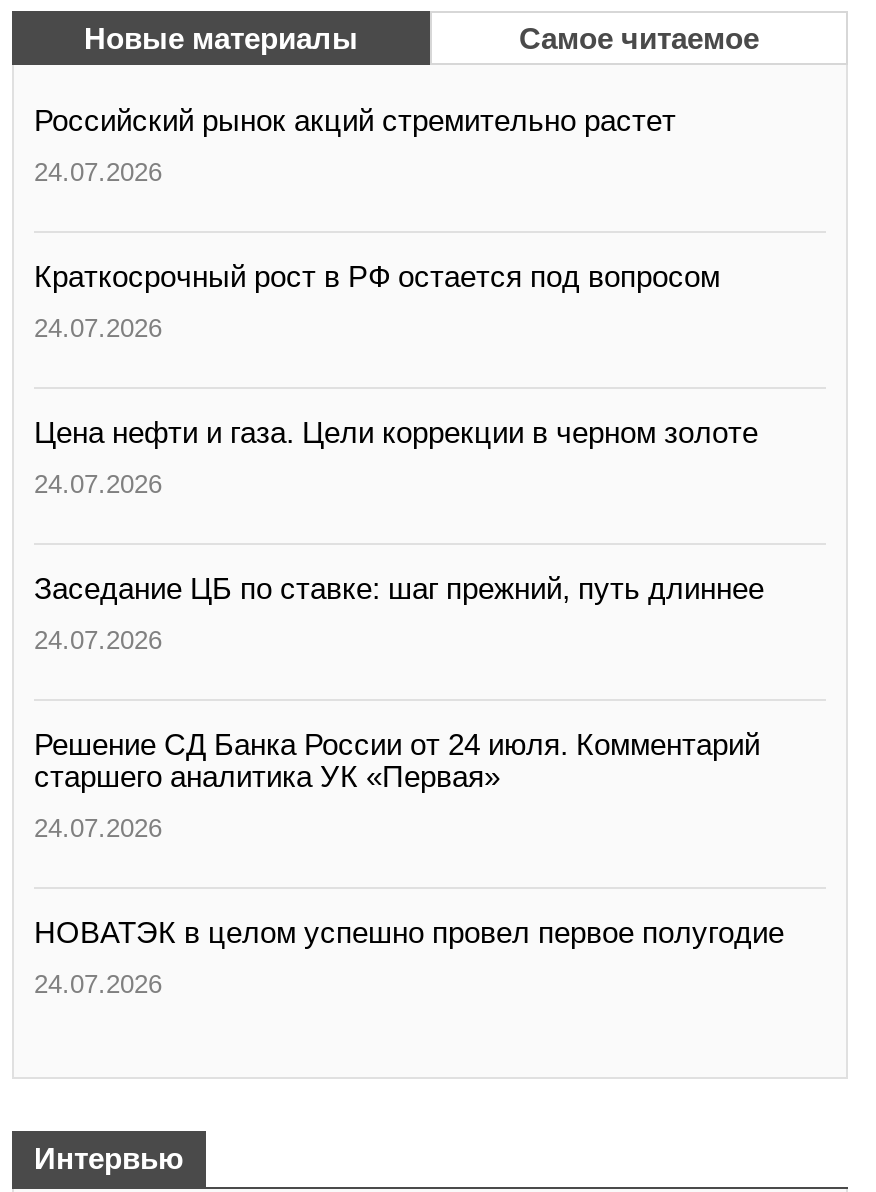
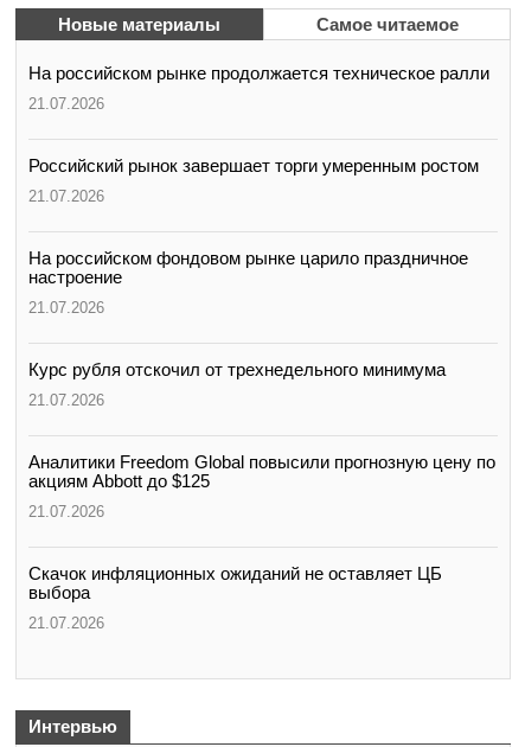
- Российский рынок акций стремительно растет
+ На российском рынке продолжается техническое ралли

- 24.07.2026
+ 21.07.2026

- Краткосрочный рост в РФ остается под вопросом
+ Российский рынок завершает торги умеренным ростом

- 24.07.2026
+ 21.07.2026

- Цена нефти и газа. Цели коррекции в черном золоте
+ На российском фондовом рынке царило праздничное
+ настроение

- 24.07.2026
+ 21.07.2026

- Заседание ЦБ по ставке: шаг прежний, путь длиннее
+ Курс рубля отскочил от трехнедельного минимума

- 24.07.2026
+ 21.07.2026

- Решение СД Банка России от 24 июля. Комментарий
- старшего аналитика УК «Первая»
+ Аналитики Freedom Global повысили прогнозную цену по
+ акциям Abbott до $125

- 24.07.2026
+ 21.07.2026

- НОВАТЭК в целом успешно провел первое полугодие
+ Скачок инфляционных ожиданий не оставляет ЦБ
+ выбора

- 24.07.2026
+ 21.07.2026
